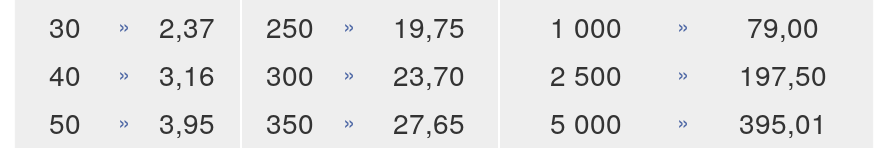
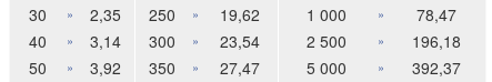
- 2,37
+ 2,35

- 19,75
+ 19,62

- 79,00
+ 78,47

- 3,16
+ 3,14

- 23,70
+ 23,54

- 197,50
+ 196,18

- 3,95
+ 3,92

- 27,65
+ 27,47

- 395,01
+ 392,37
